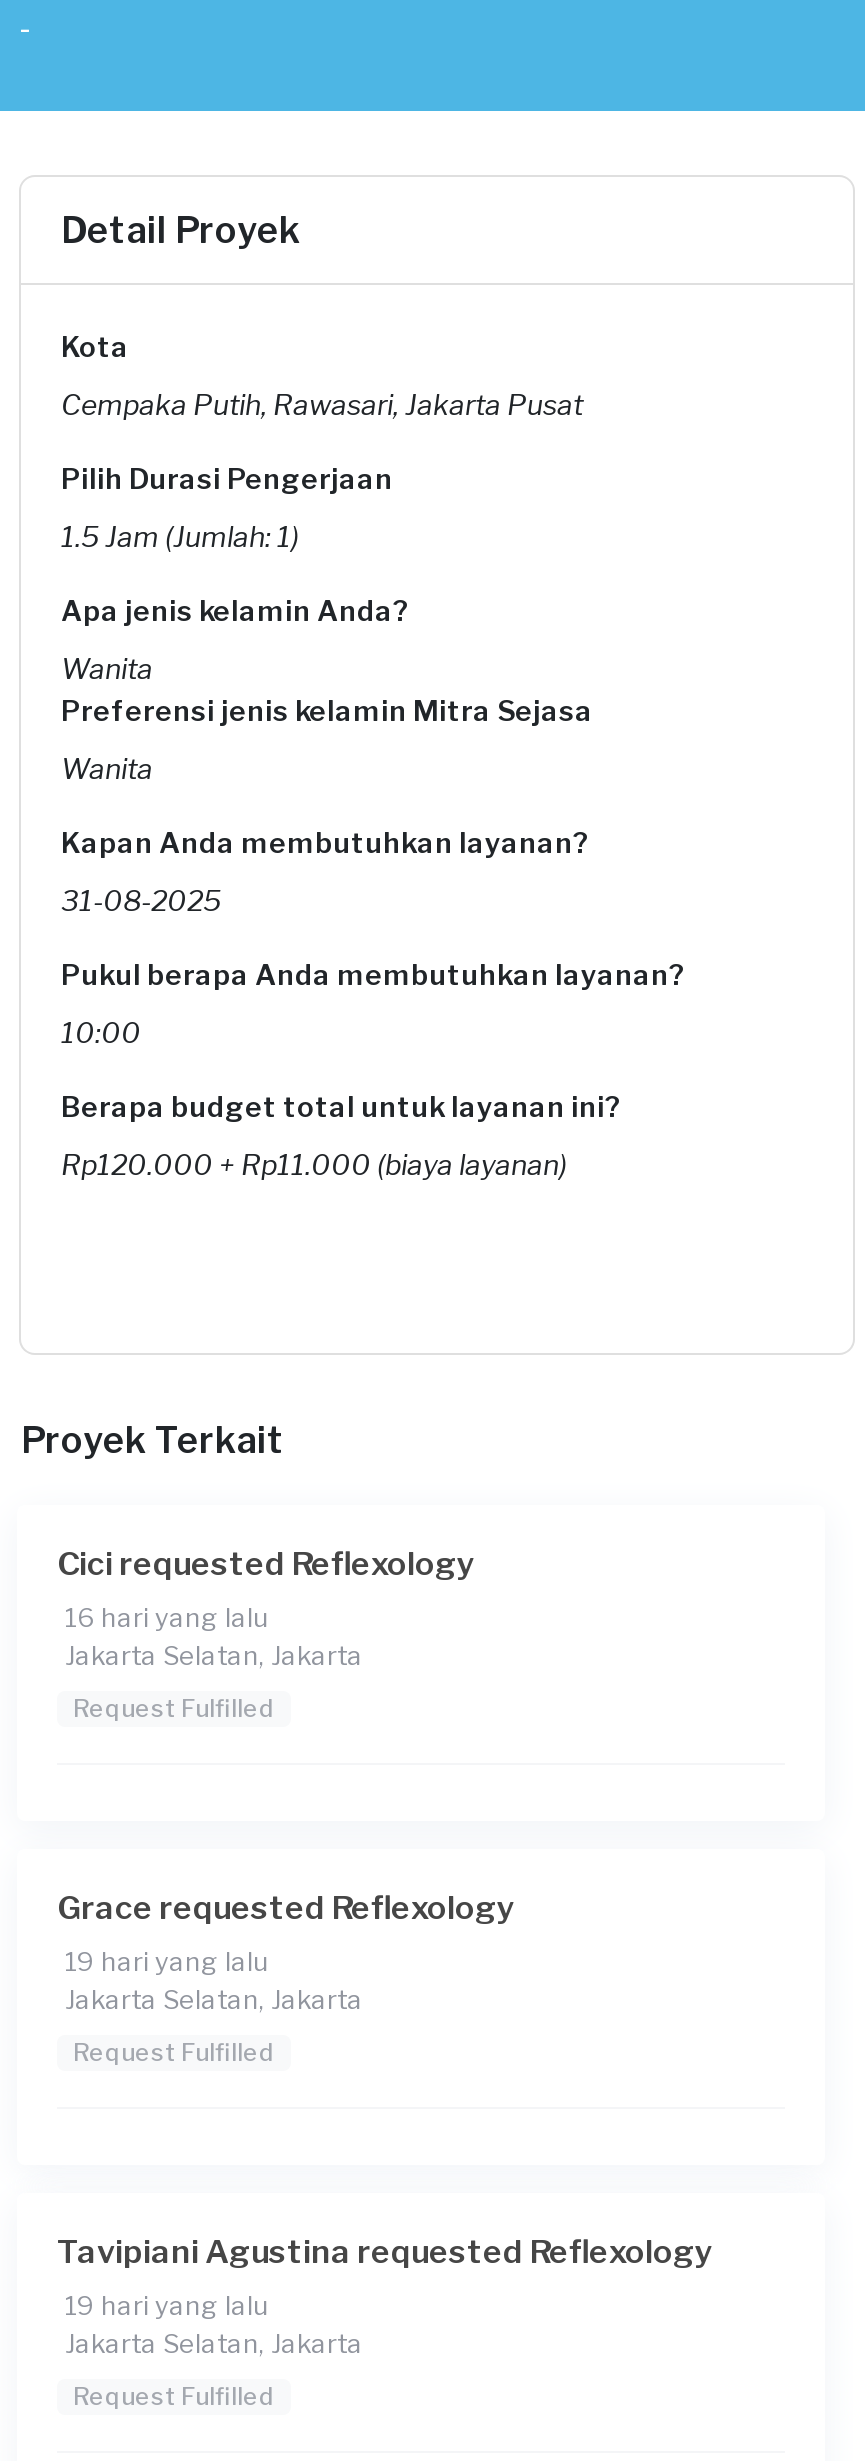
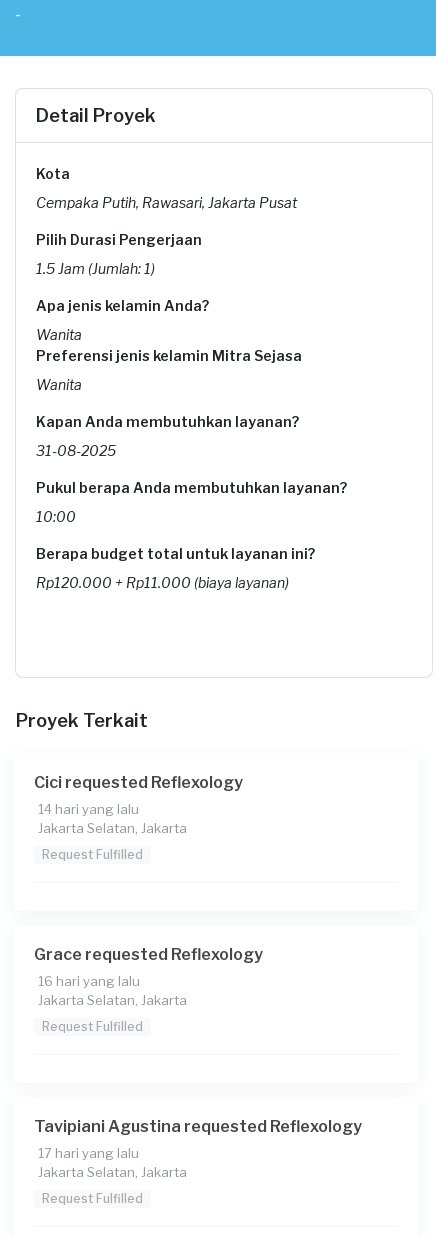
+ 14 hari yang lalu

moved down: 16 hari yang lalu

- 19 hari yang lalu

- 19 hari yang lalu
+ 17 hari yang lalu
